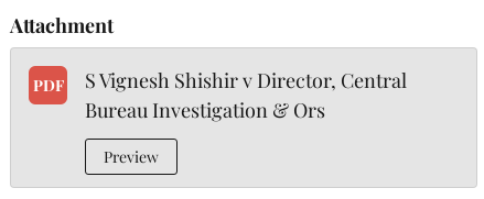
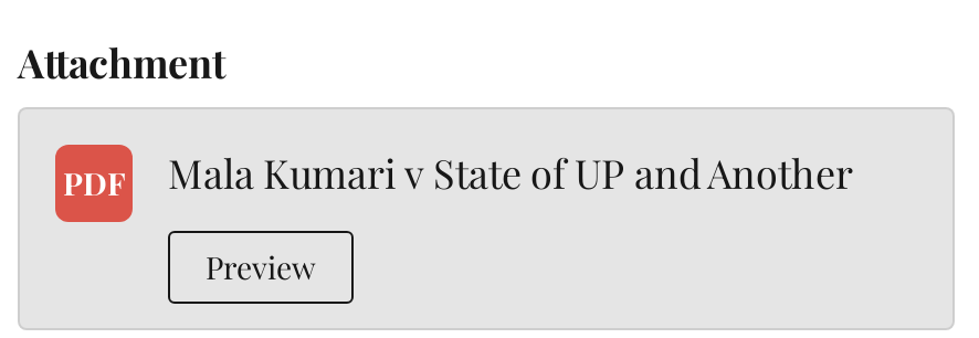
- S Vignesh Shishir v Director, Central
- Bureau Investigation & Ors
+ Mala Kumari v State of UP and Another
